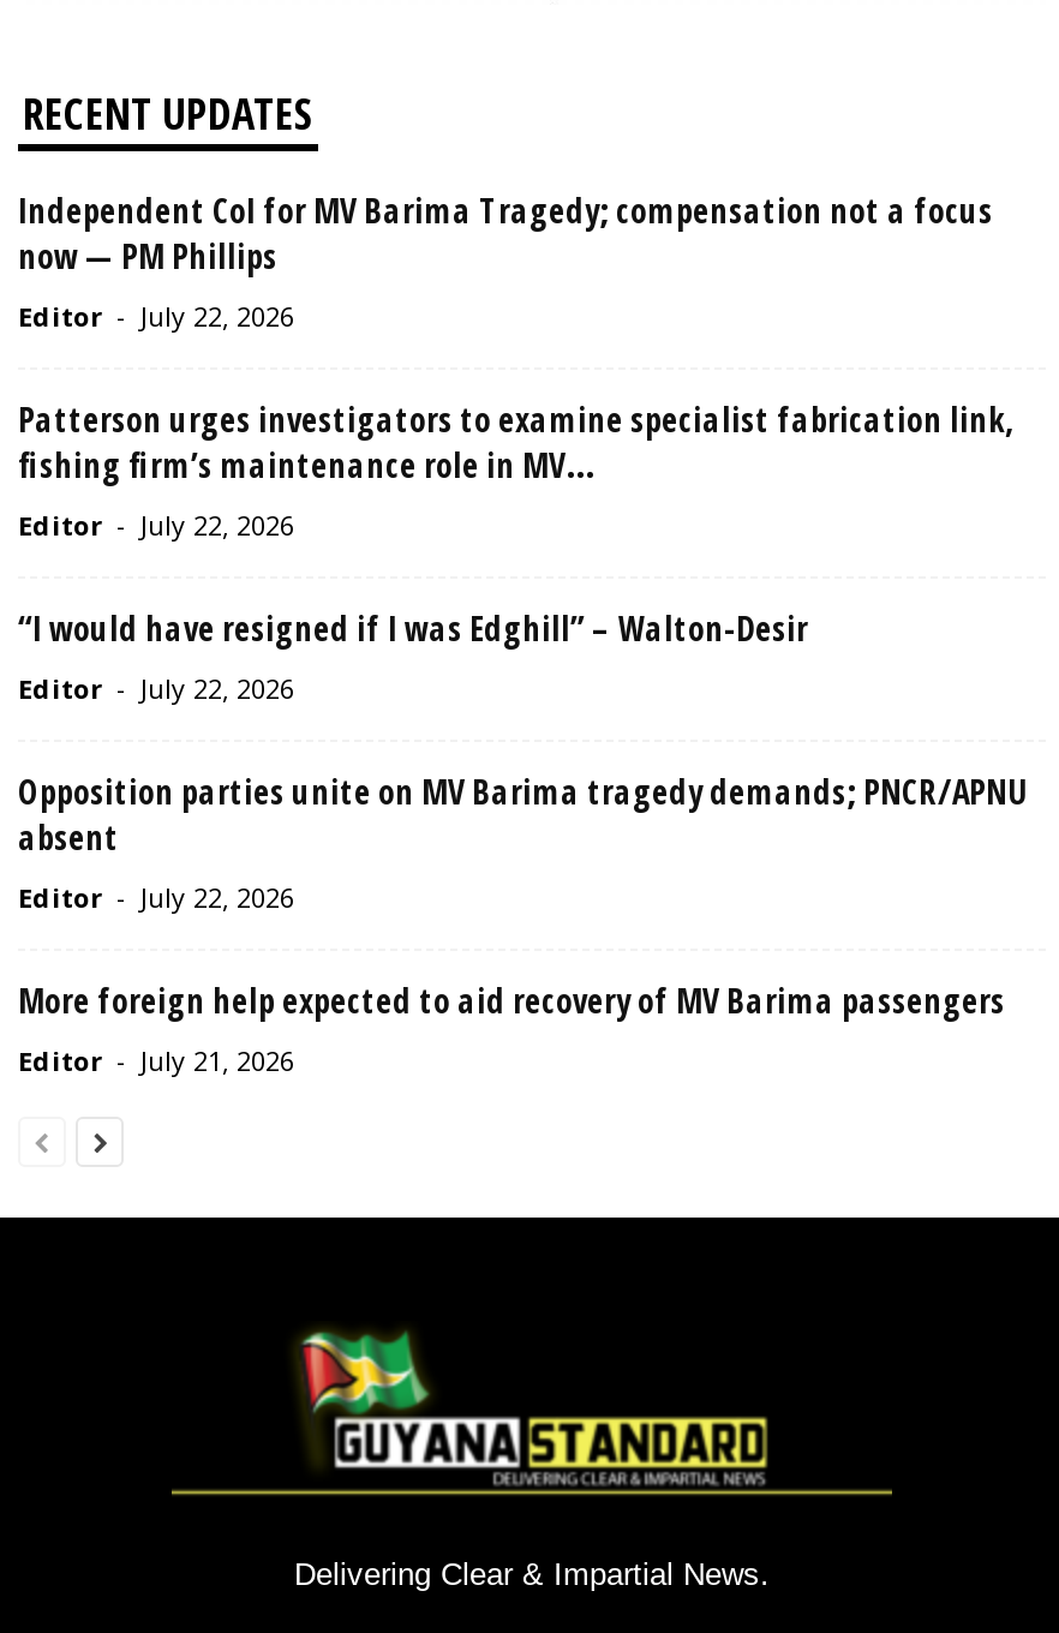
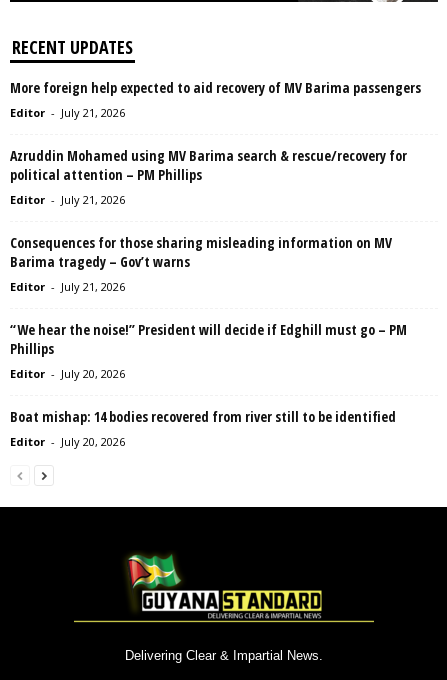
- Independent CoI for MV Barima Tragedy; compensation not a focus
- now — PM Phillips
- Editor - July 22, 2026
- Patterson urges investigators to examine specialist fabrication link,
- fishing firm’s maintenance role in MV...
- Editor - July 22, 2026
- “I would have resigned if I was Edghill” – Walton-Desir
- Editor - July 22, 2026
- Opposition parties unite on MV Barima tragedy demands; PNCR/APNU
- absent
- Editor - July 22, 2026

moved up: More foreign help expected to aid recovery of MV Barima passengers | Editor - July 21, 2026

+ Azruddin Mohamed using MV Barima search & rescue/recovery for
+ political attention – PM Phillips
+ Editor - July 21, 2026
+ Consequences for those sharing misleading information on MV
+ Barima tragedy – Gov’t warns
+ Editor - July 21, 2026
+ “We hear the noise!” President will decide if Edghill must go – PM
+ Phillips
+ Editor - July 20, 2026
+ Boat mishap: 14 bodies recovered from river still to be identified
+ Editor - July 20, 2026
